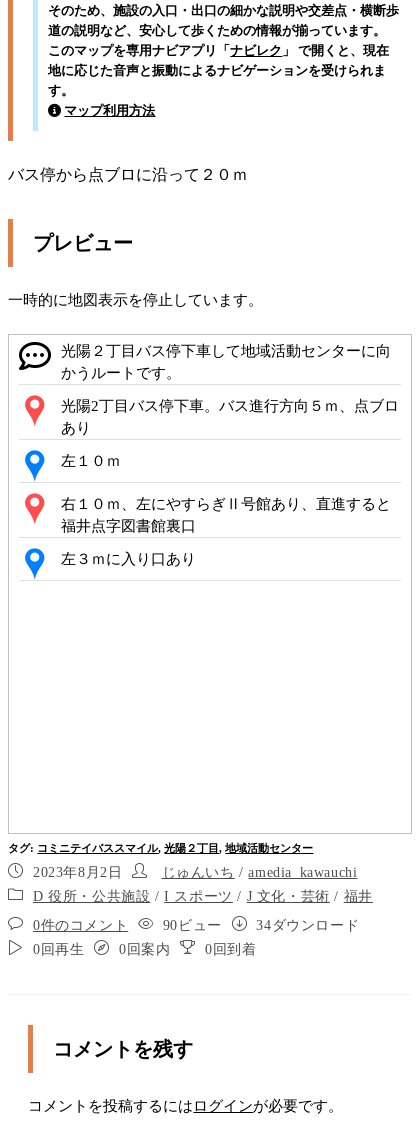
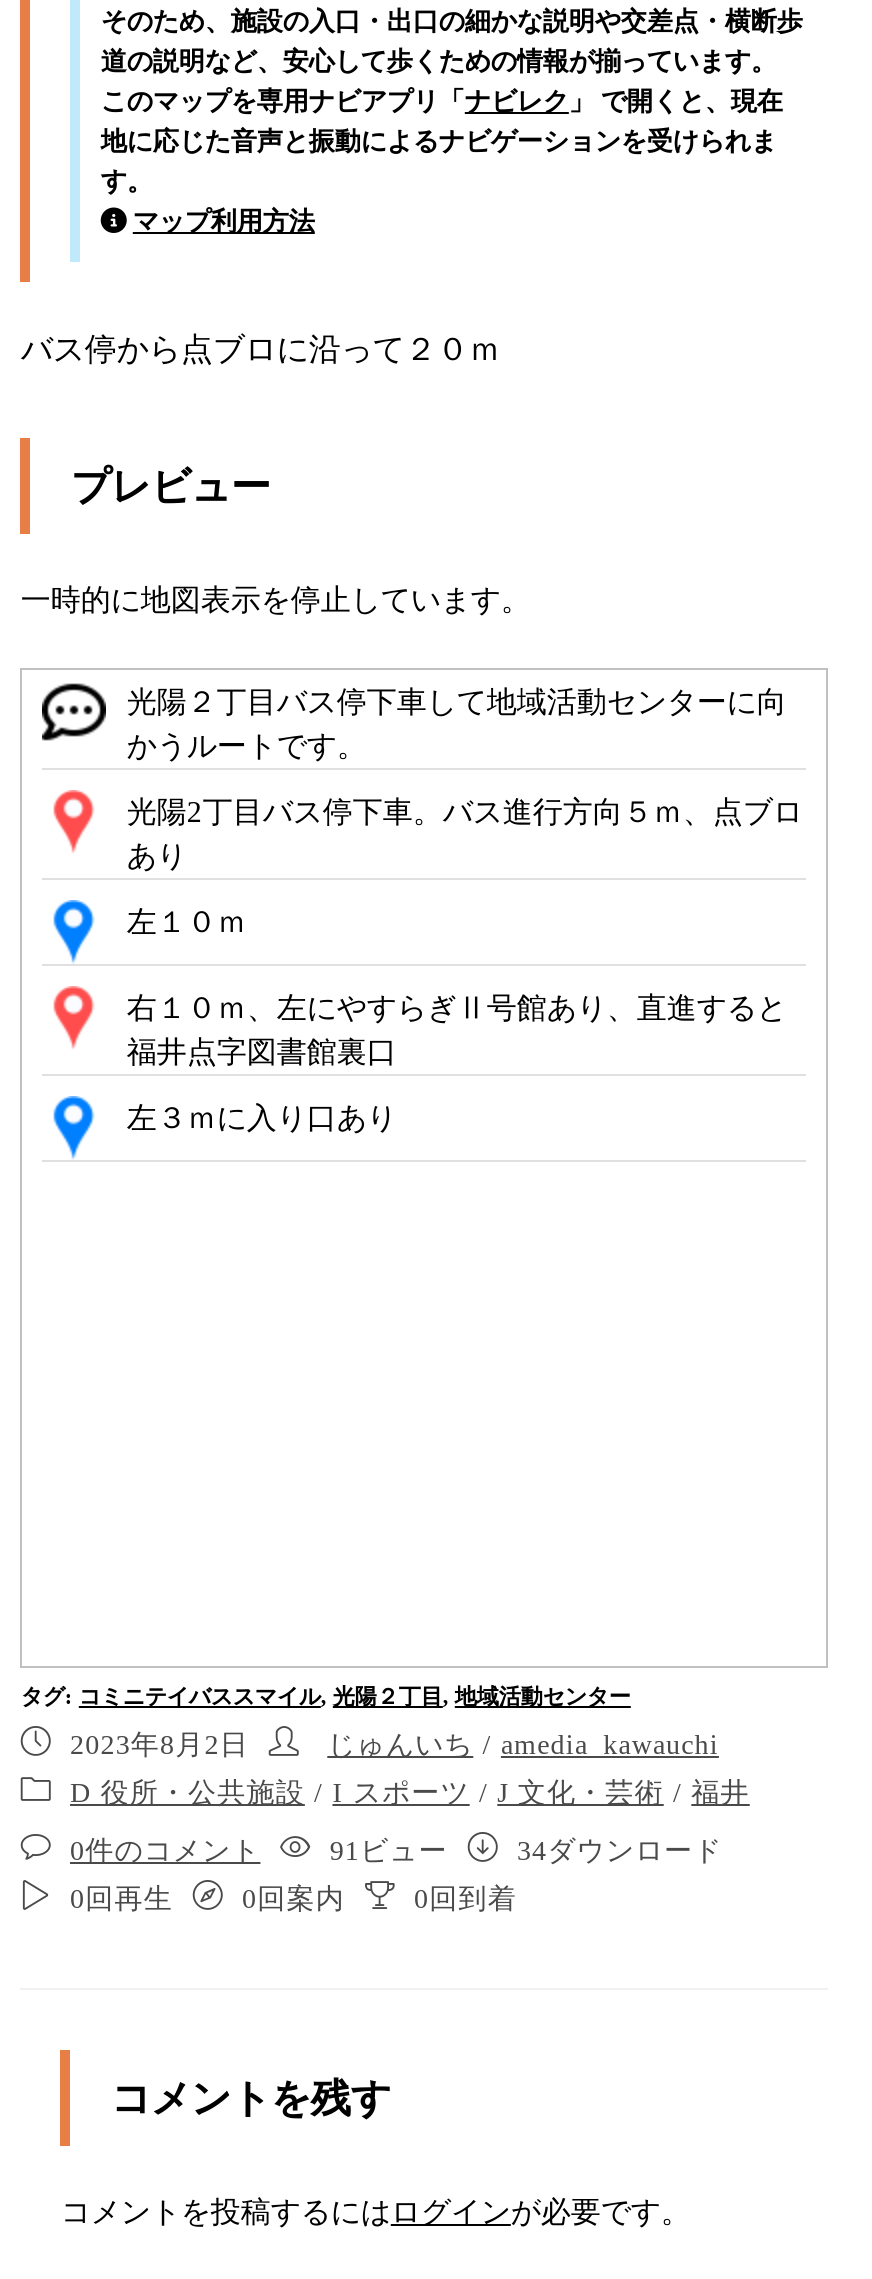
- 90ビュー
+ 91ビュー
